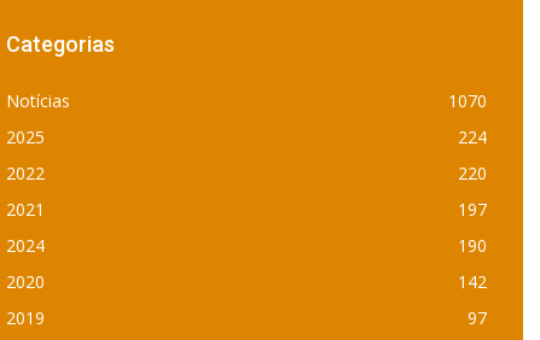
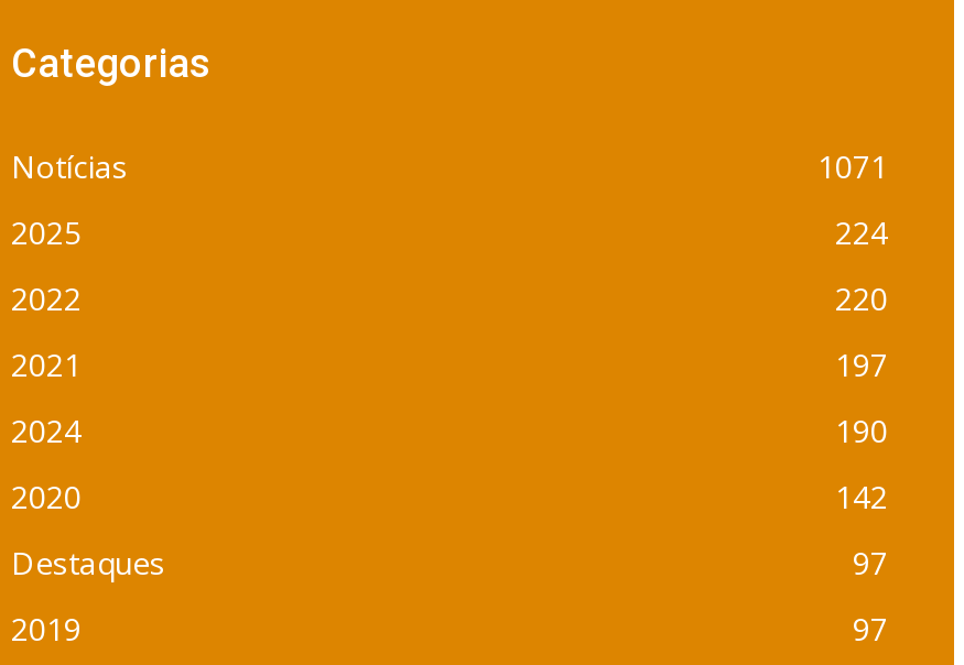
- 1070
+ 1071

+ Destaques
+ 97
